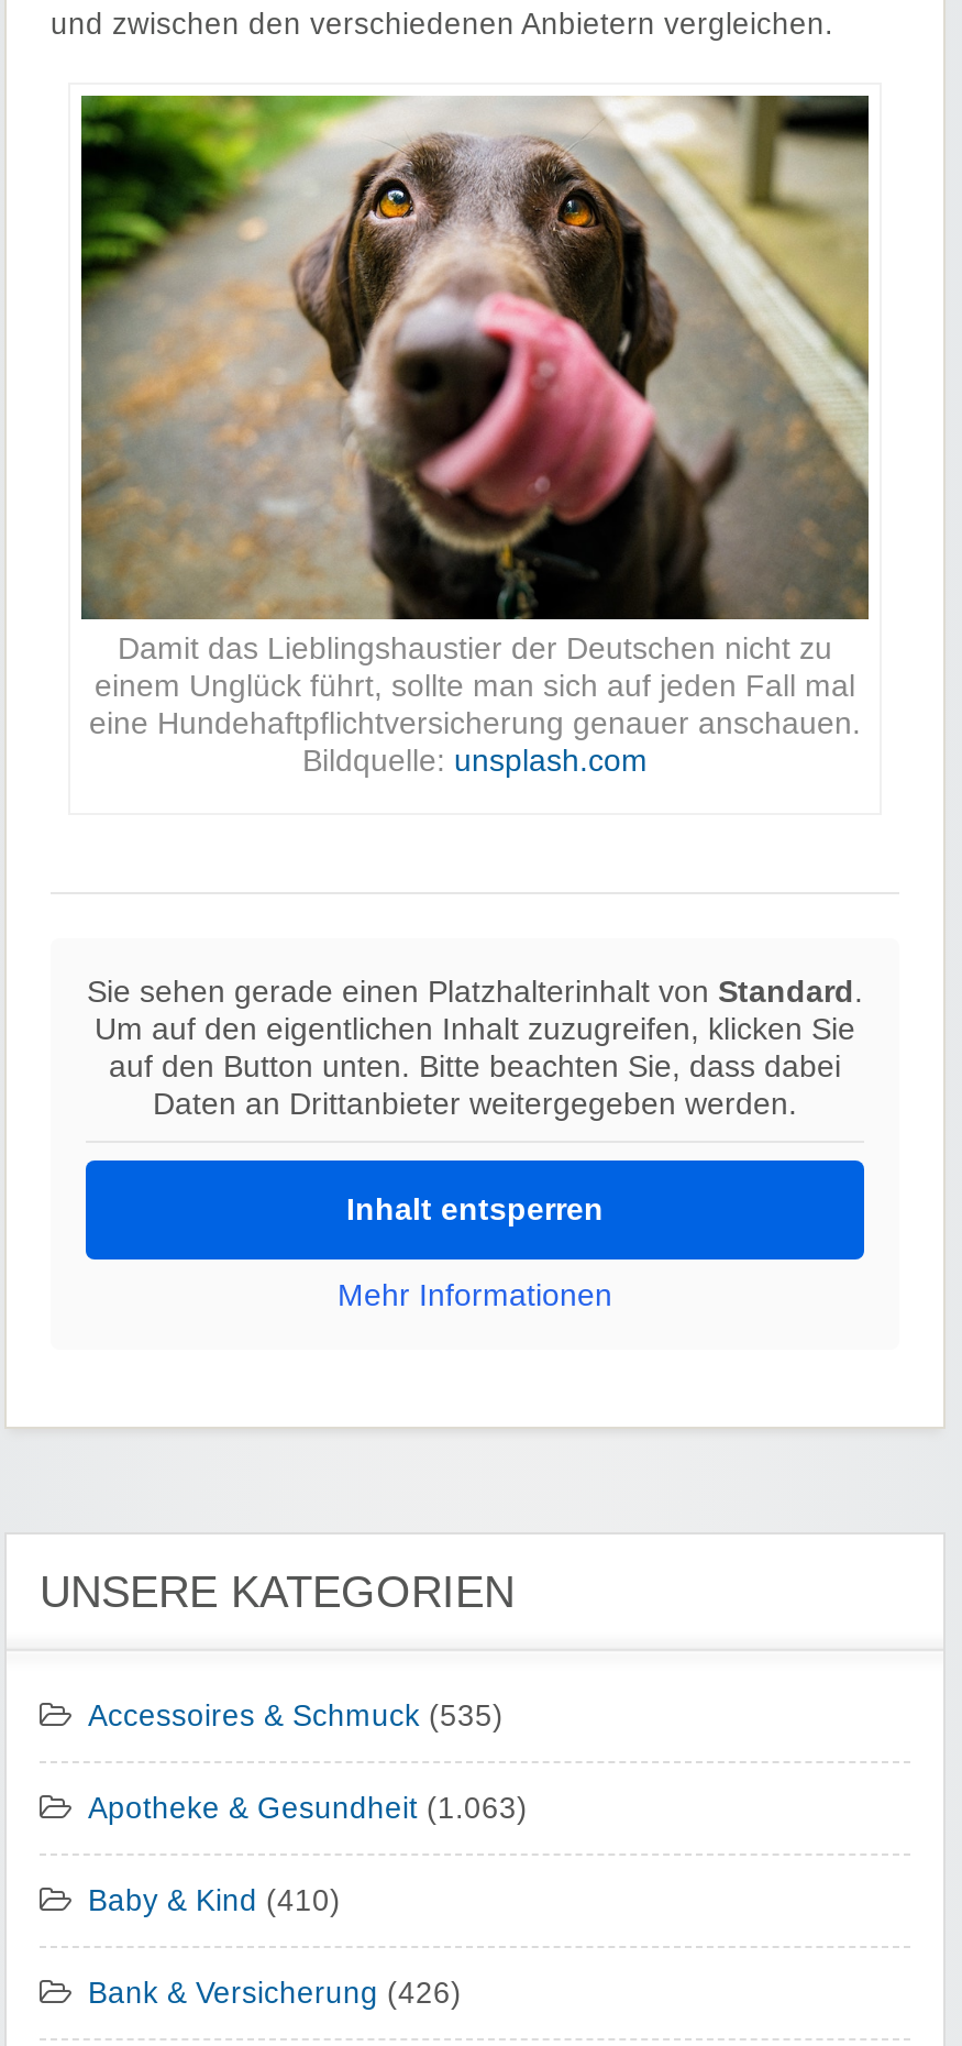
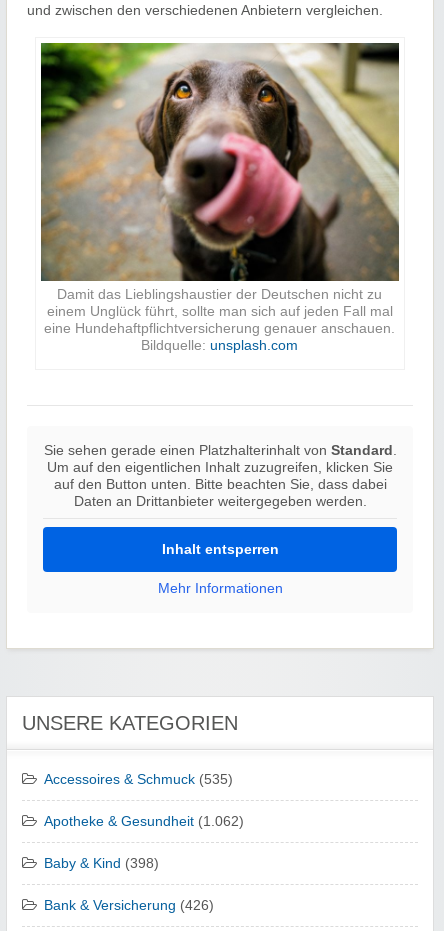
- Apotheke & Gesundheit (1.063)
+ Apotheke & Gesundheit (1.062)

- Baby & Kind (410)
+ Baby & Kind (398)
